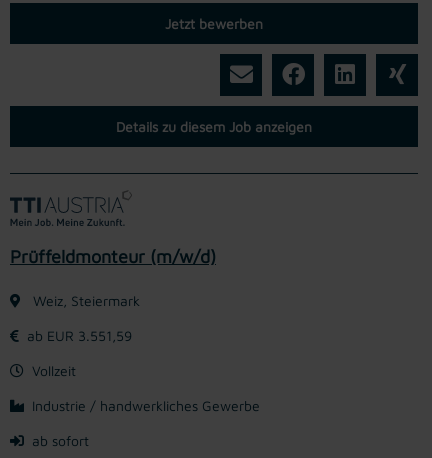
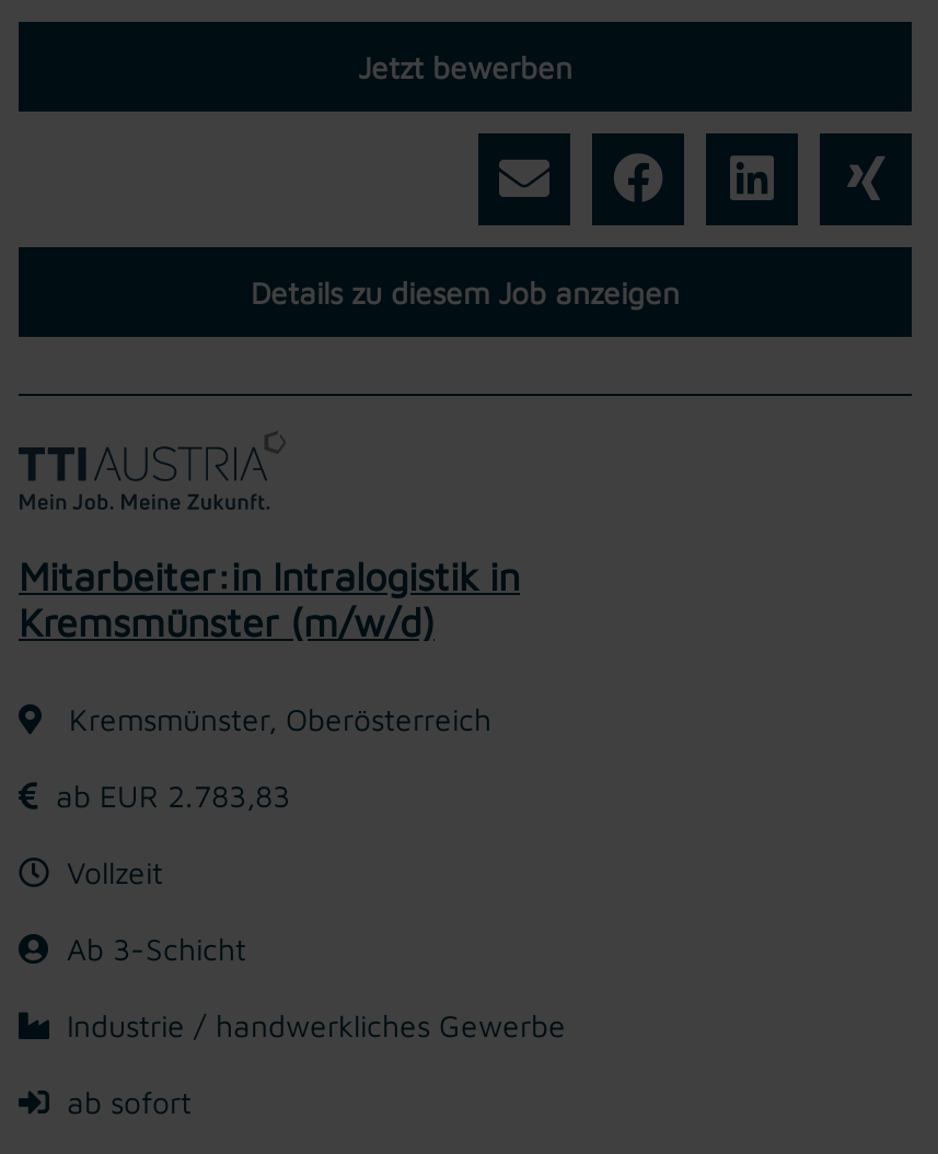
- Prüffeldmonteur (m/w/d)
+ Mitarbeiter:in Intralogistik in
+ Kremsmünster (m/w/d)

- Weiz, Steiermark
+ Kremsmünster, Oberösterreich

- ab EUR 3.551,59
+ ab EUR 2.783,83

+ Ab 3-Schicht
